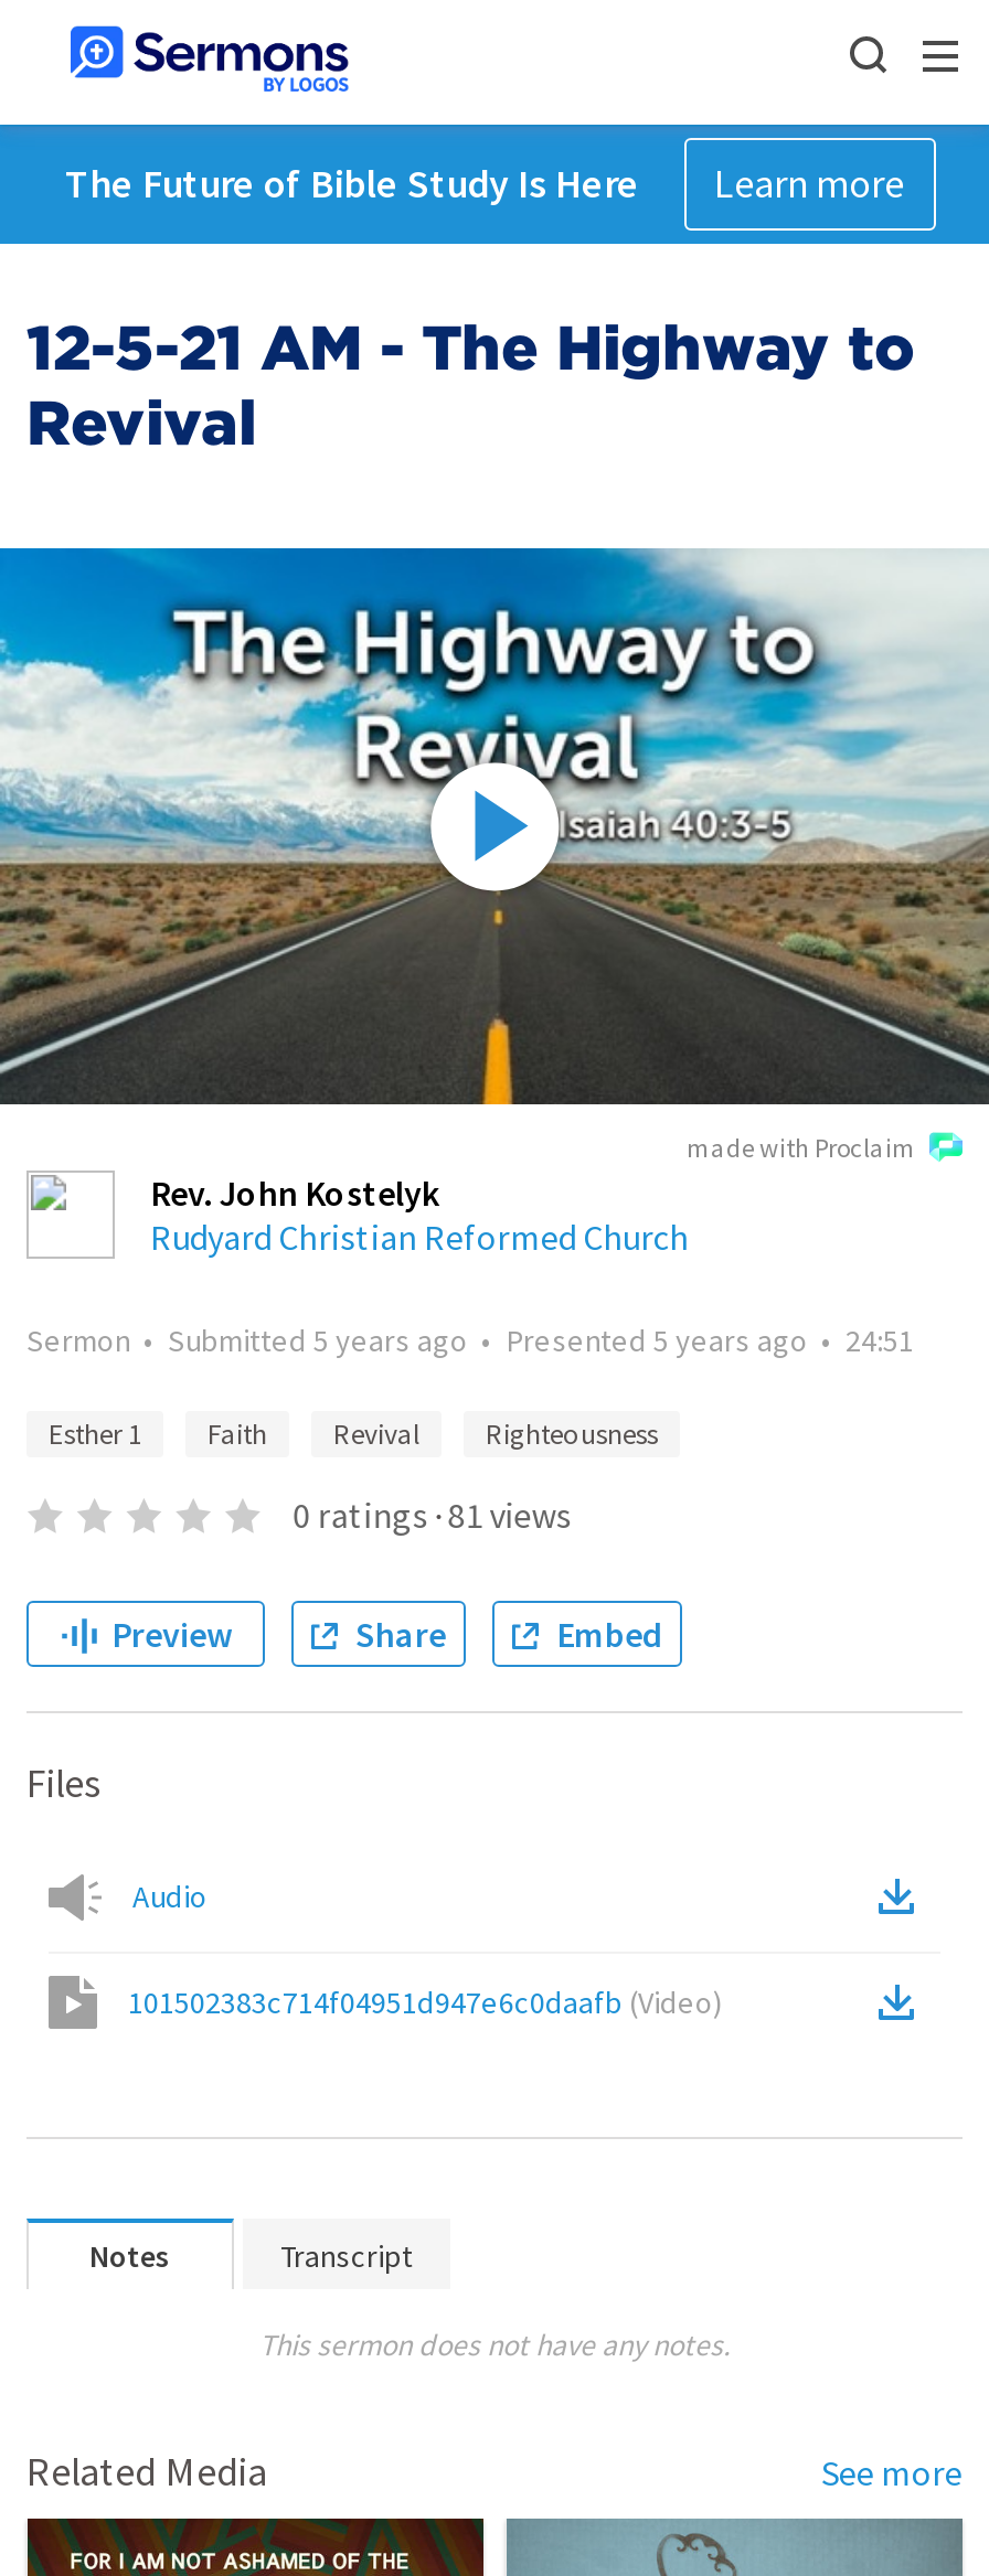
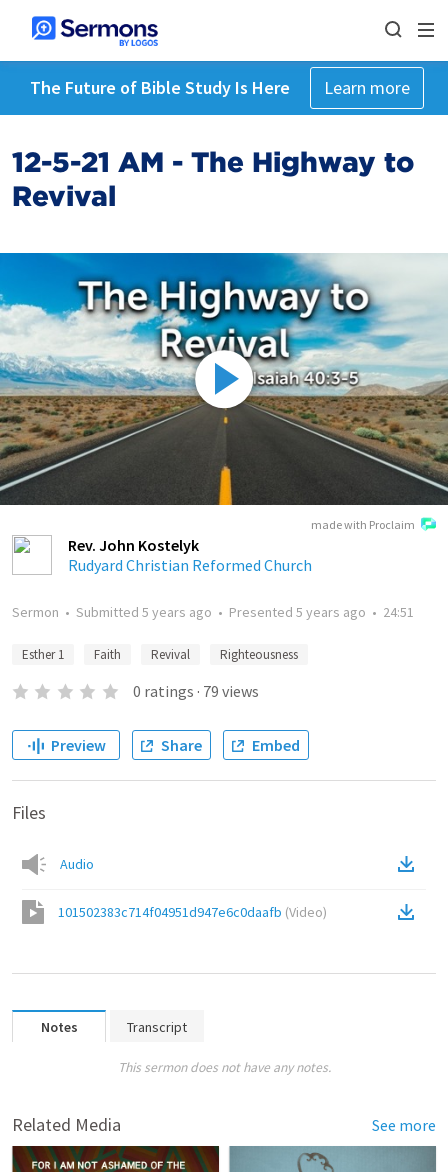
- 0 ratings · 81 views
+ 0 ratings · 79 views
